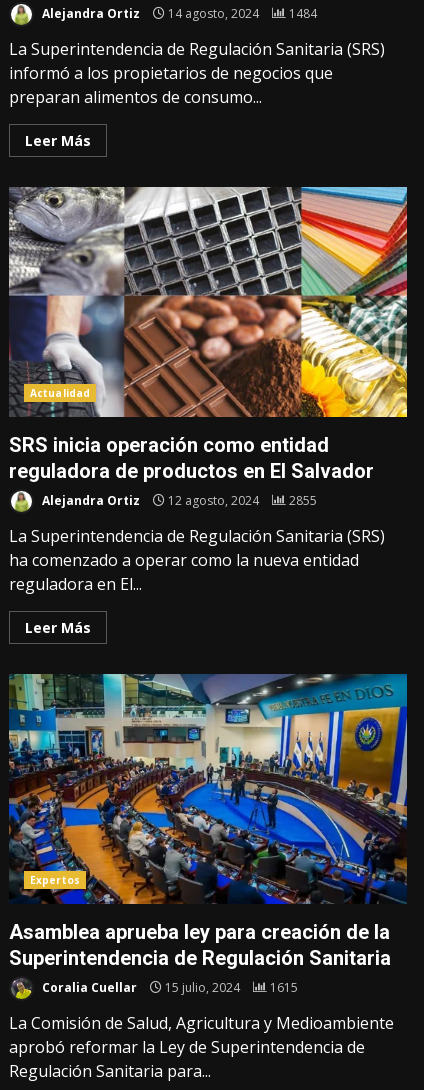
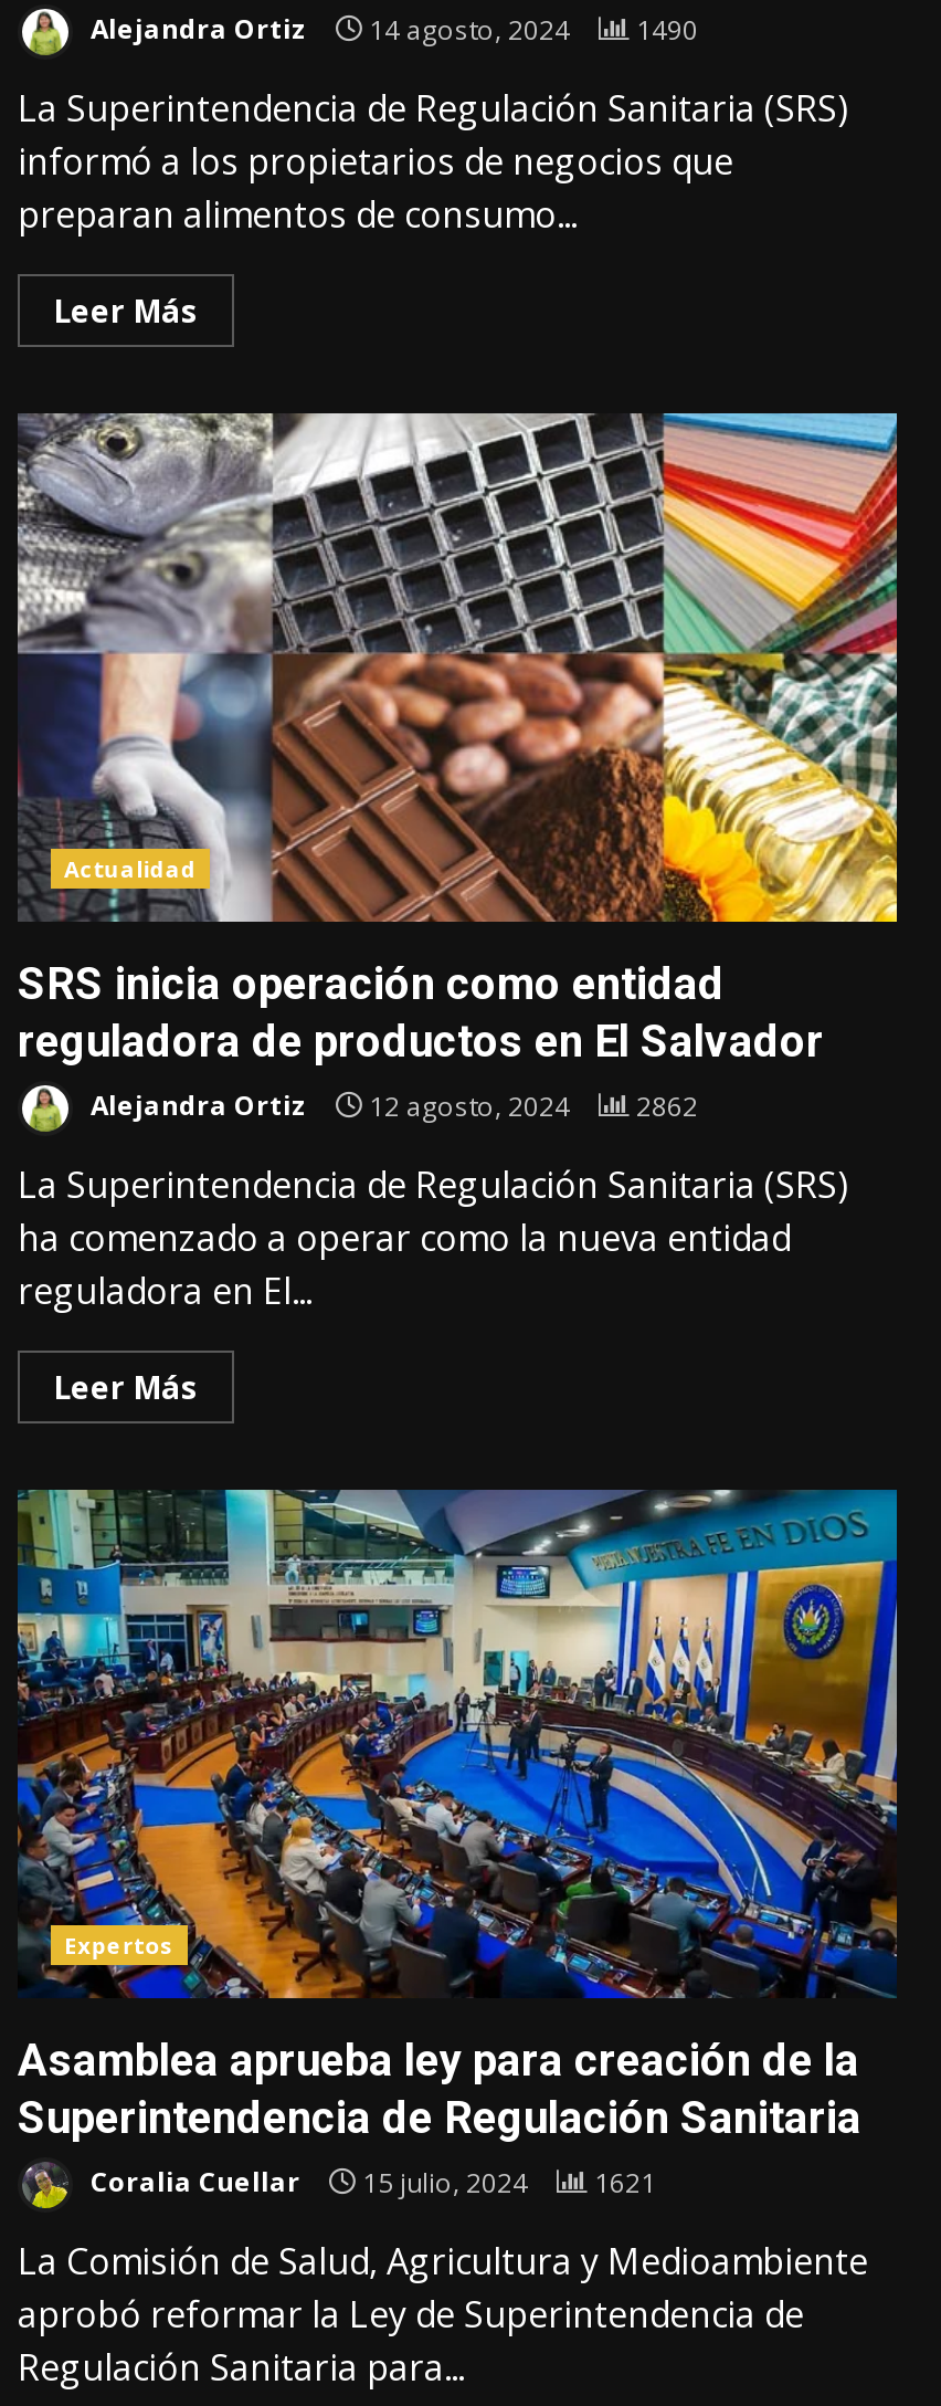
- Alejandra Ortiz 14 agosto, 2024 1484
+ Alejandra Ortiz 14 agosto, 2024 1490

- Alejandra Ortiz 12 agosto, 2024 2855
+ Alejandra Ortiz 12 agosto, 2024 2862

- Coralia Cuellar 15 julio, 2024 1615
+ Coralia Cuellar 15 julio, 2024 1621
